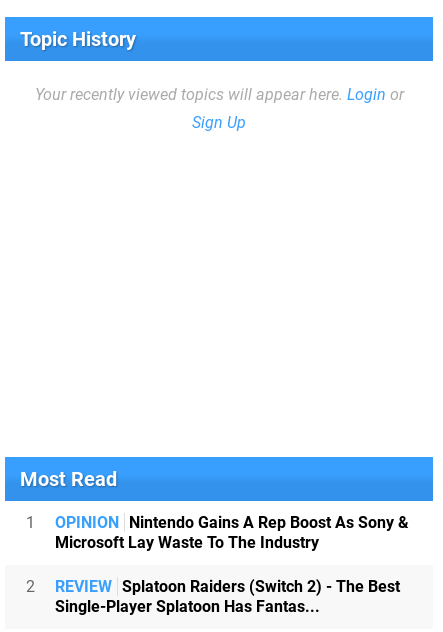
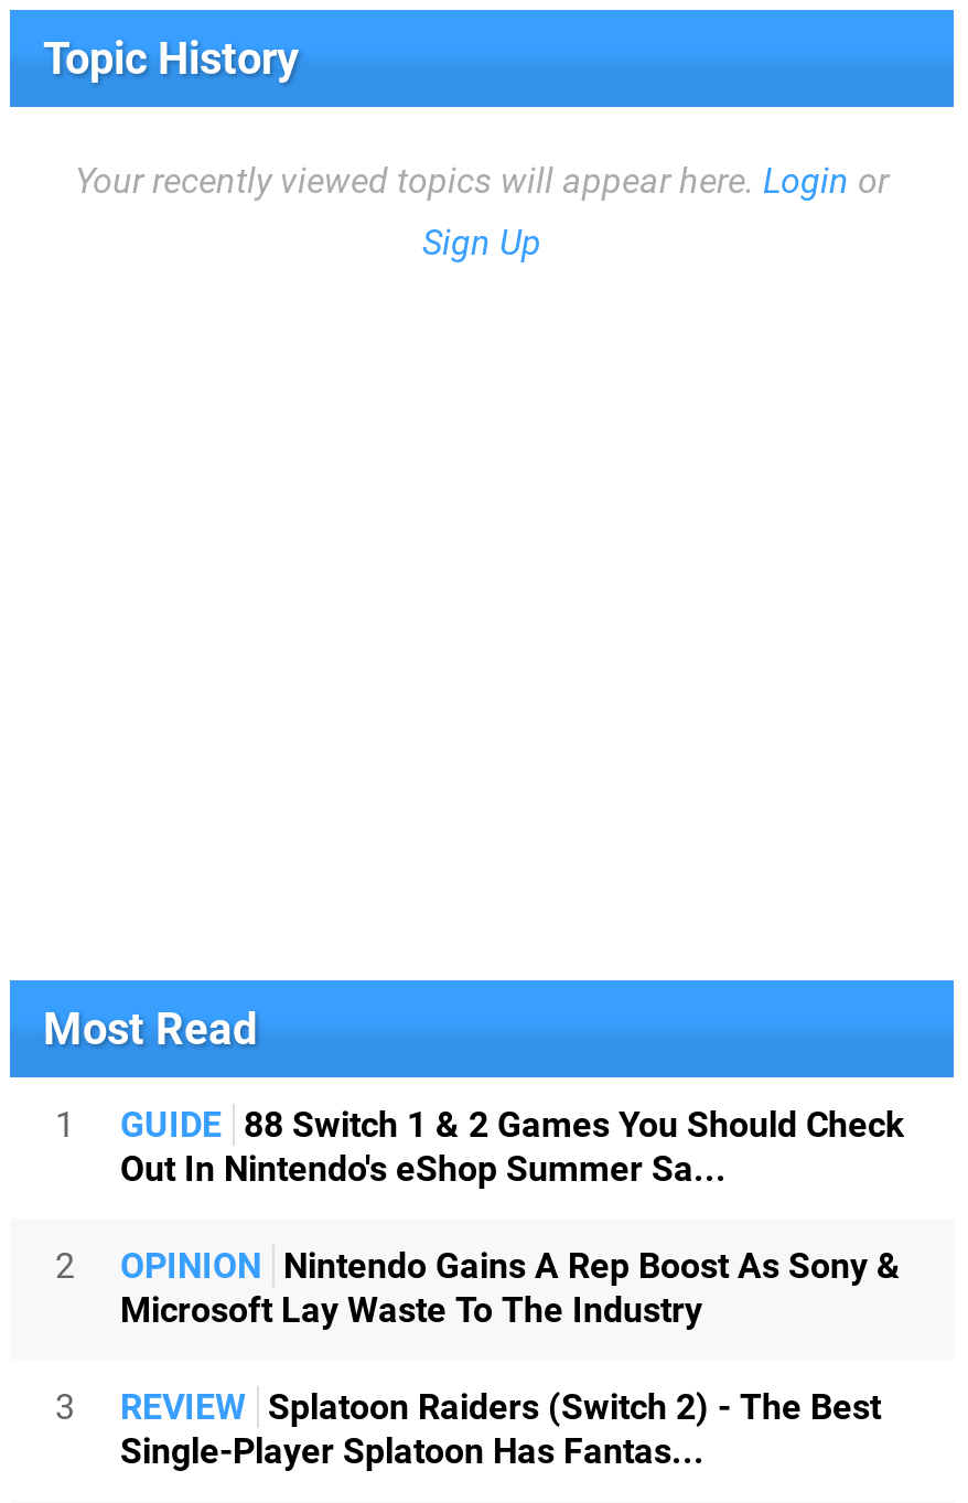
+ GUIDE 88 Switch 1 & 2 Games You Should Check
+ Out In Nintendo's eShop Summer Sa...
+ 2

- 2 REVIEW Splatoon Raiders (Switch 2) - The Best
+ 3 REVIEW Splatoon Raiders (Switch 2) - The Best
